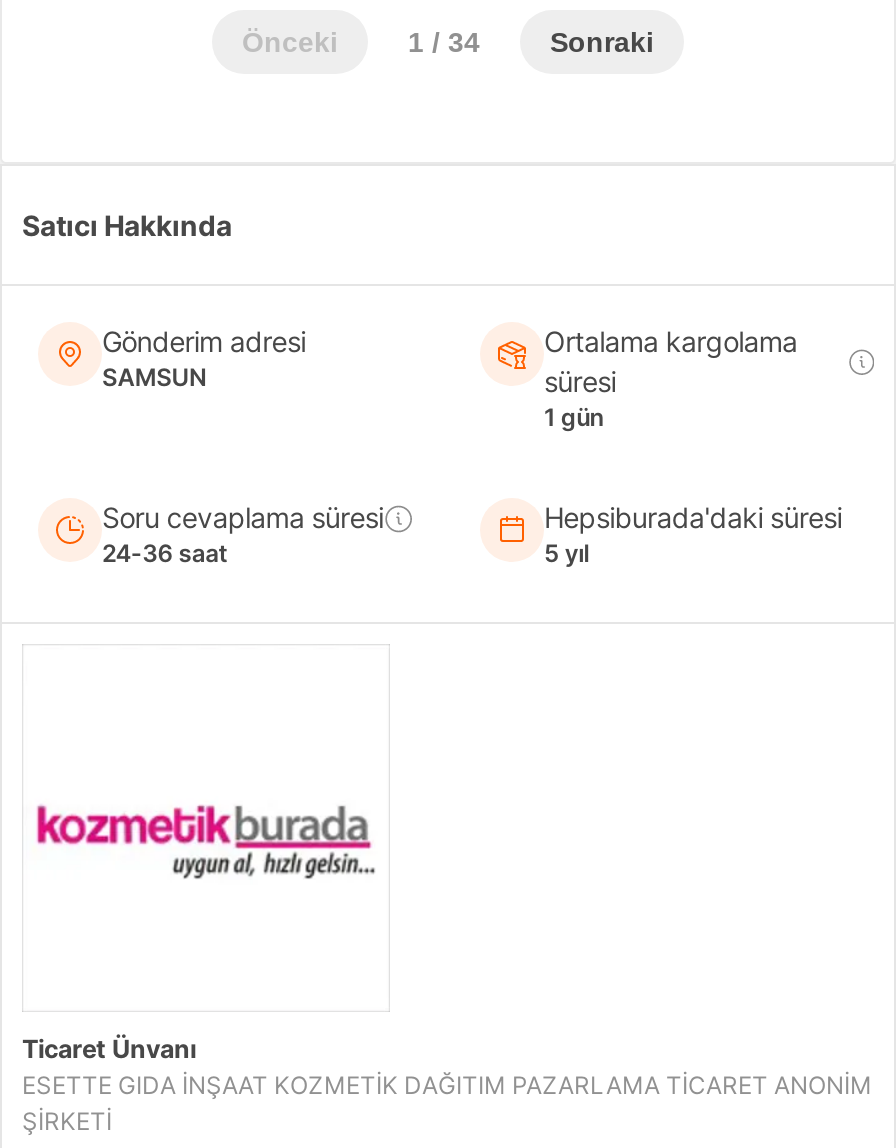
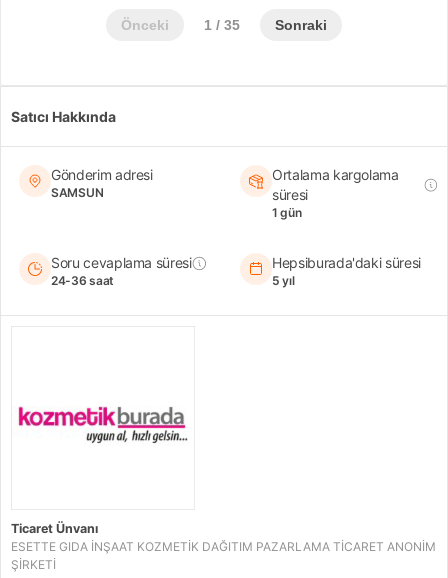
- 1 / 34
+ 1 / 35
